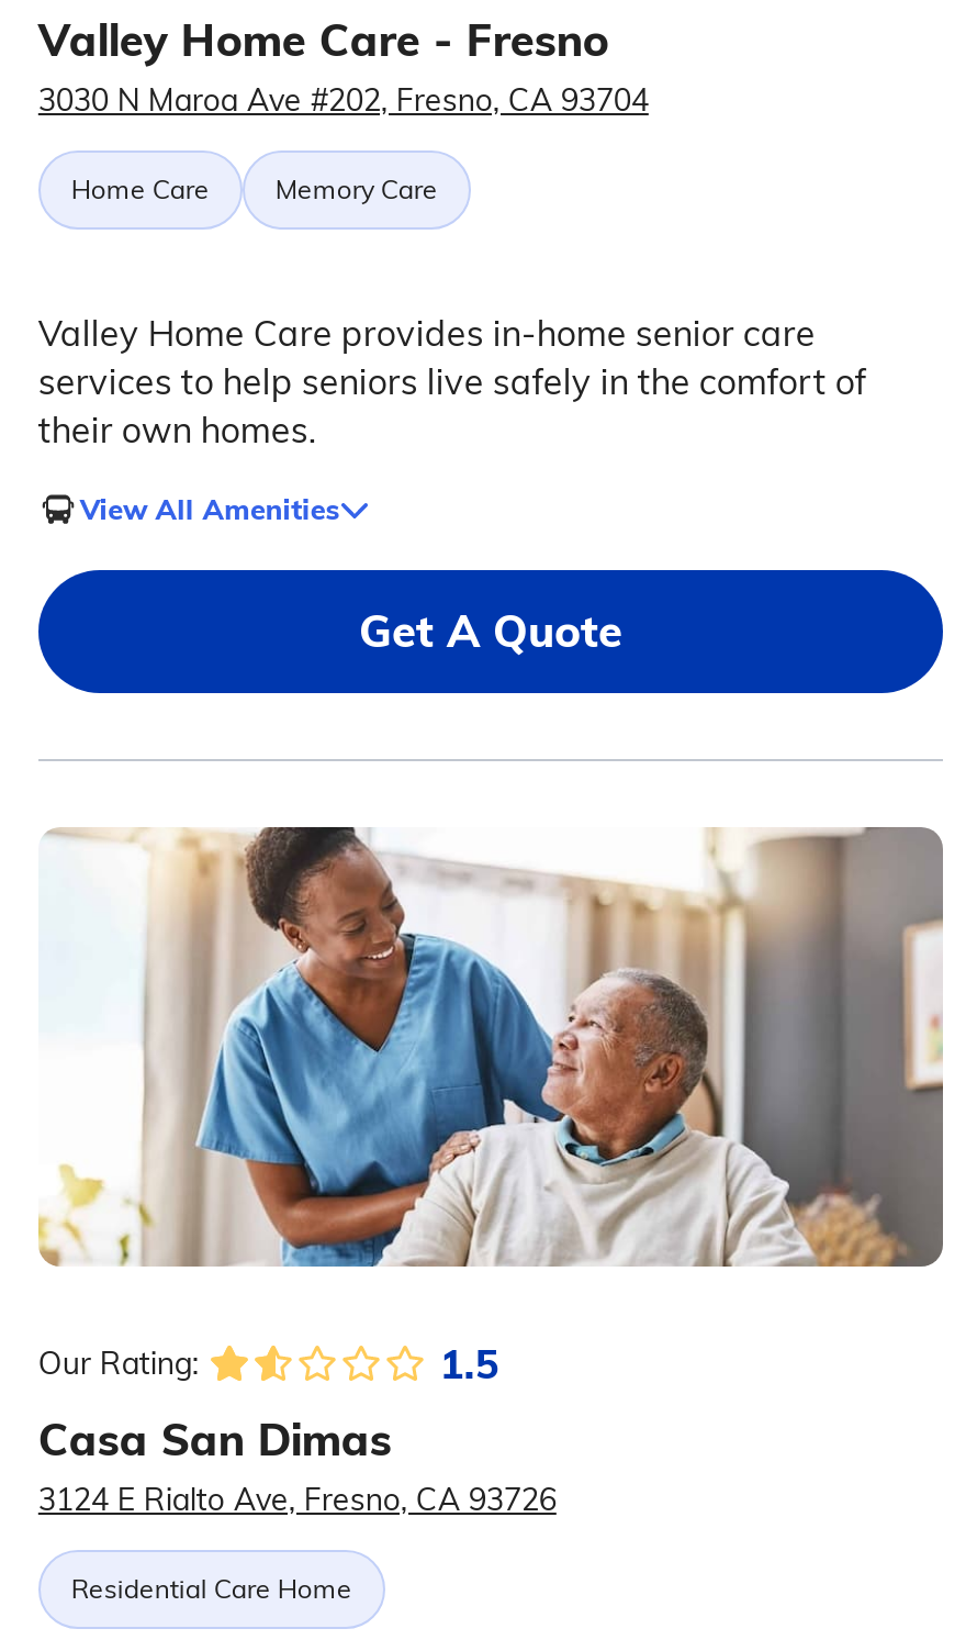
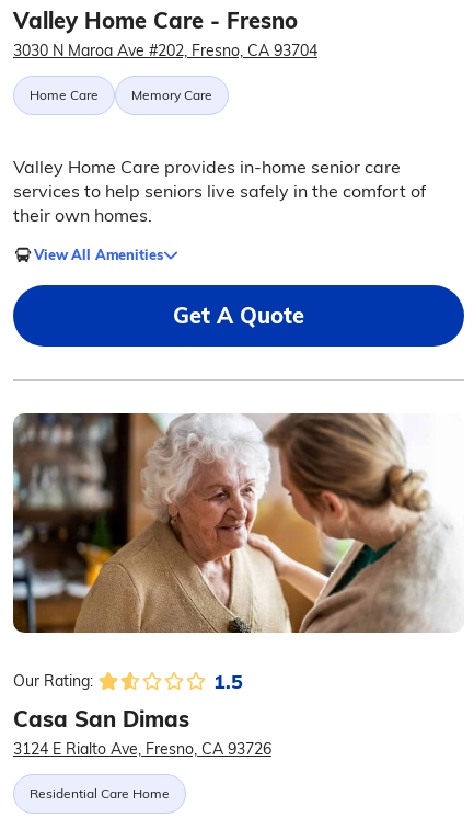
- [image]
+ [image]
